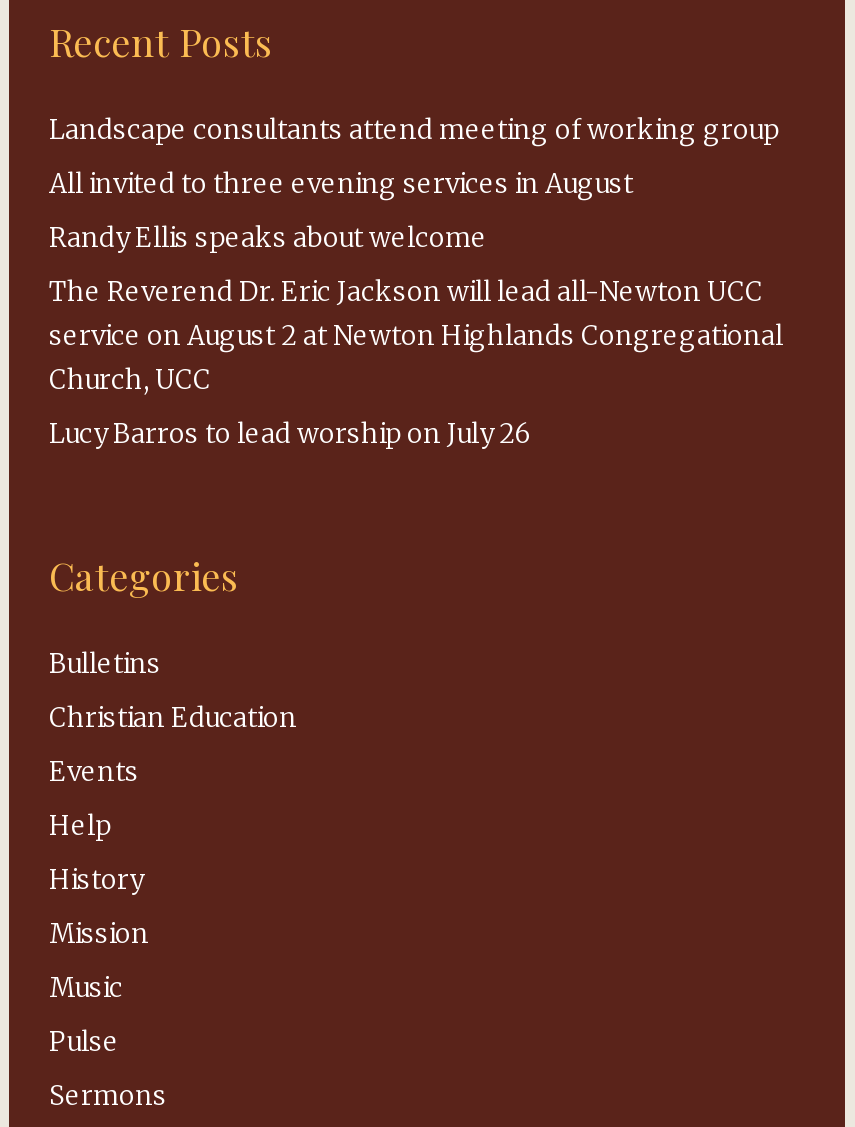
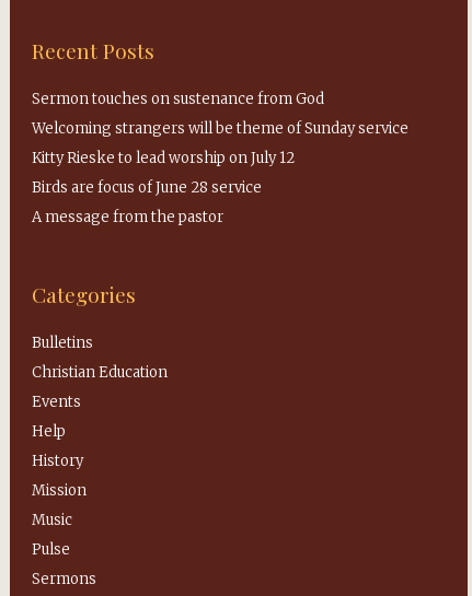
- Landscape consultants attend meeting of working group
+ Sermon touches on sustenance from God

- All invited to three evening services in August
+ Welcoming strangers will be theme of Sunday service

- Randy Ellis speaks about welcome
+ Kitty Rieske to lead worship on July 12

- The Reverend Dr. Eric Jackson will lead all-Newton UCC
- service on August 2 at Newton Highlands Congregational
- Church, UCC
+ Birds are focus of June 28 service

- Lucy Barros to lead worship on July 26
+ A message from the pastor
